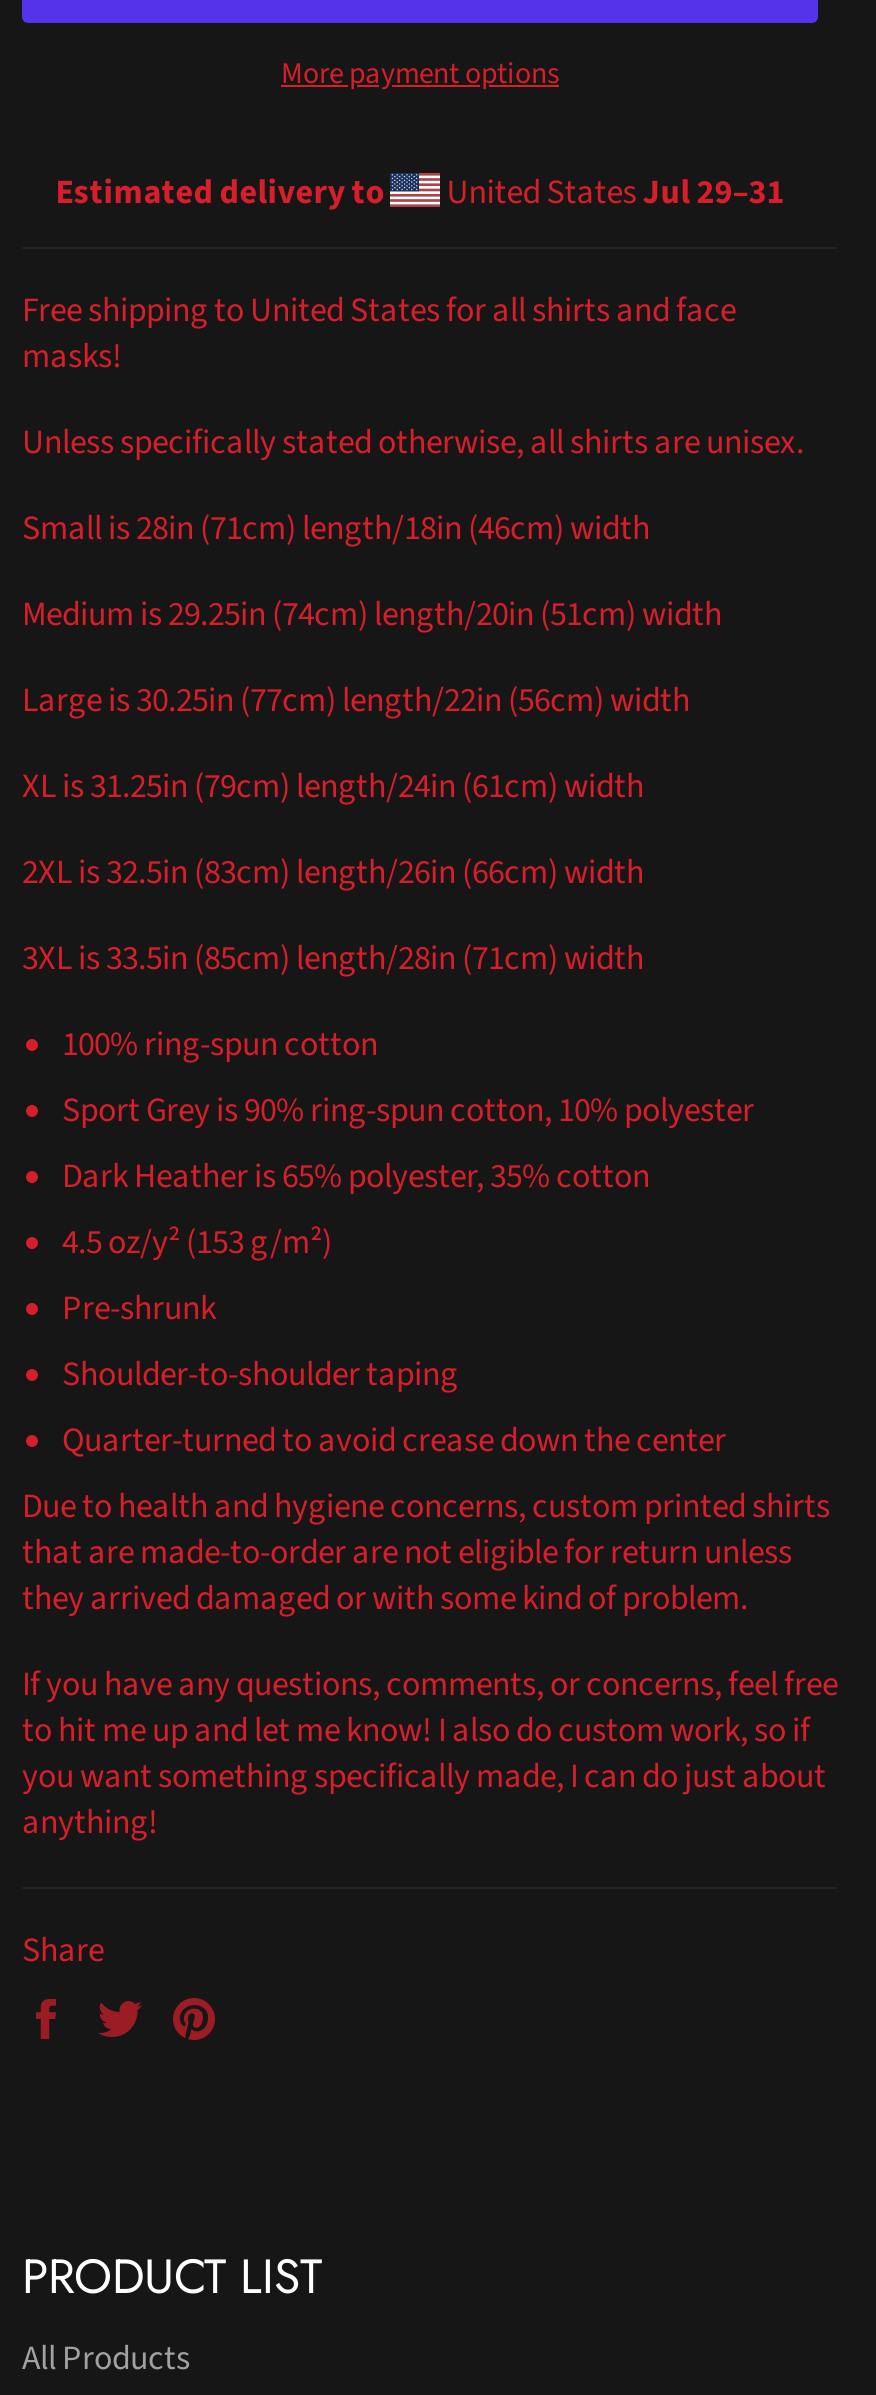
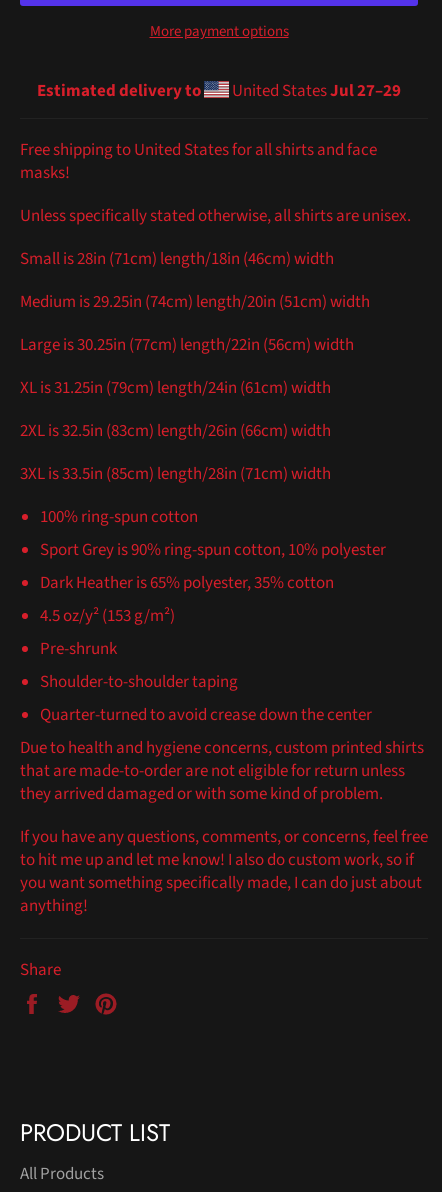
- United StatesJul 29–31
+ United StatesJul 27–29
